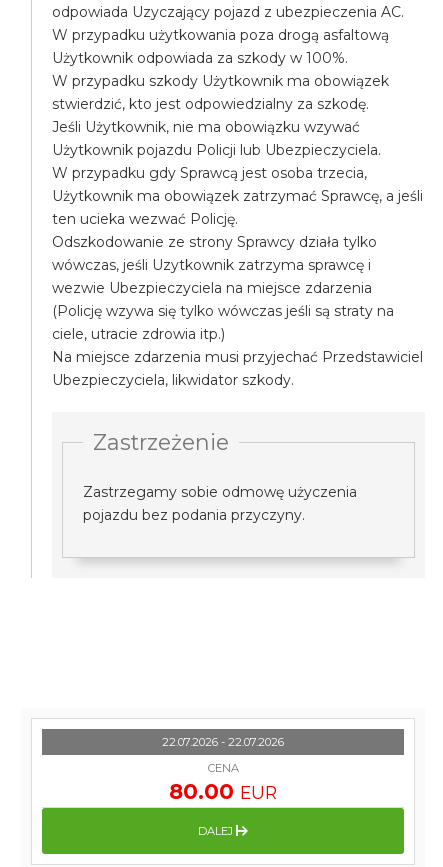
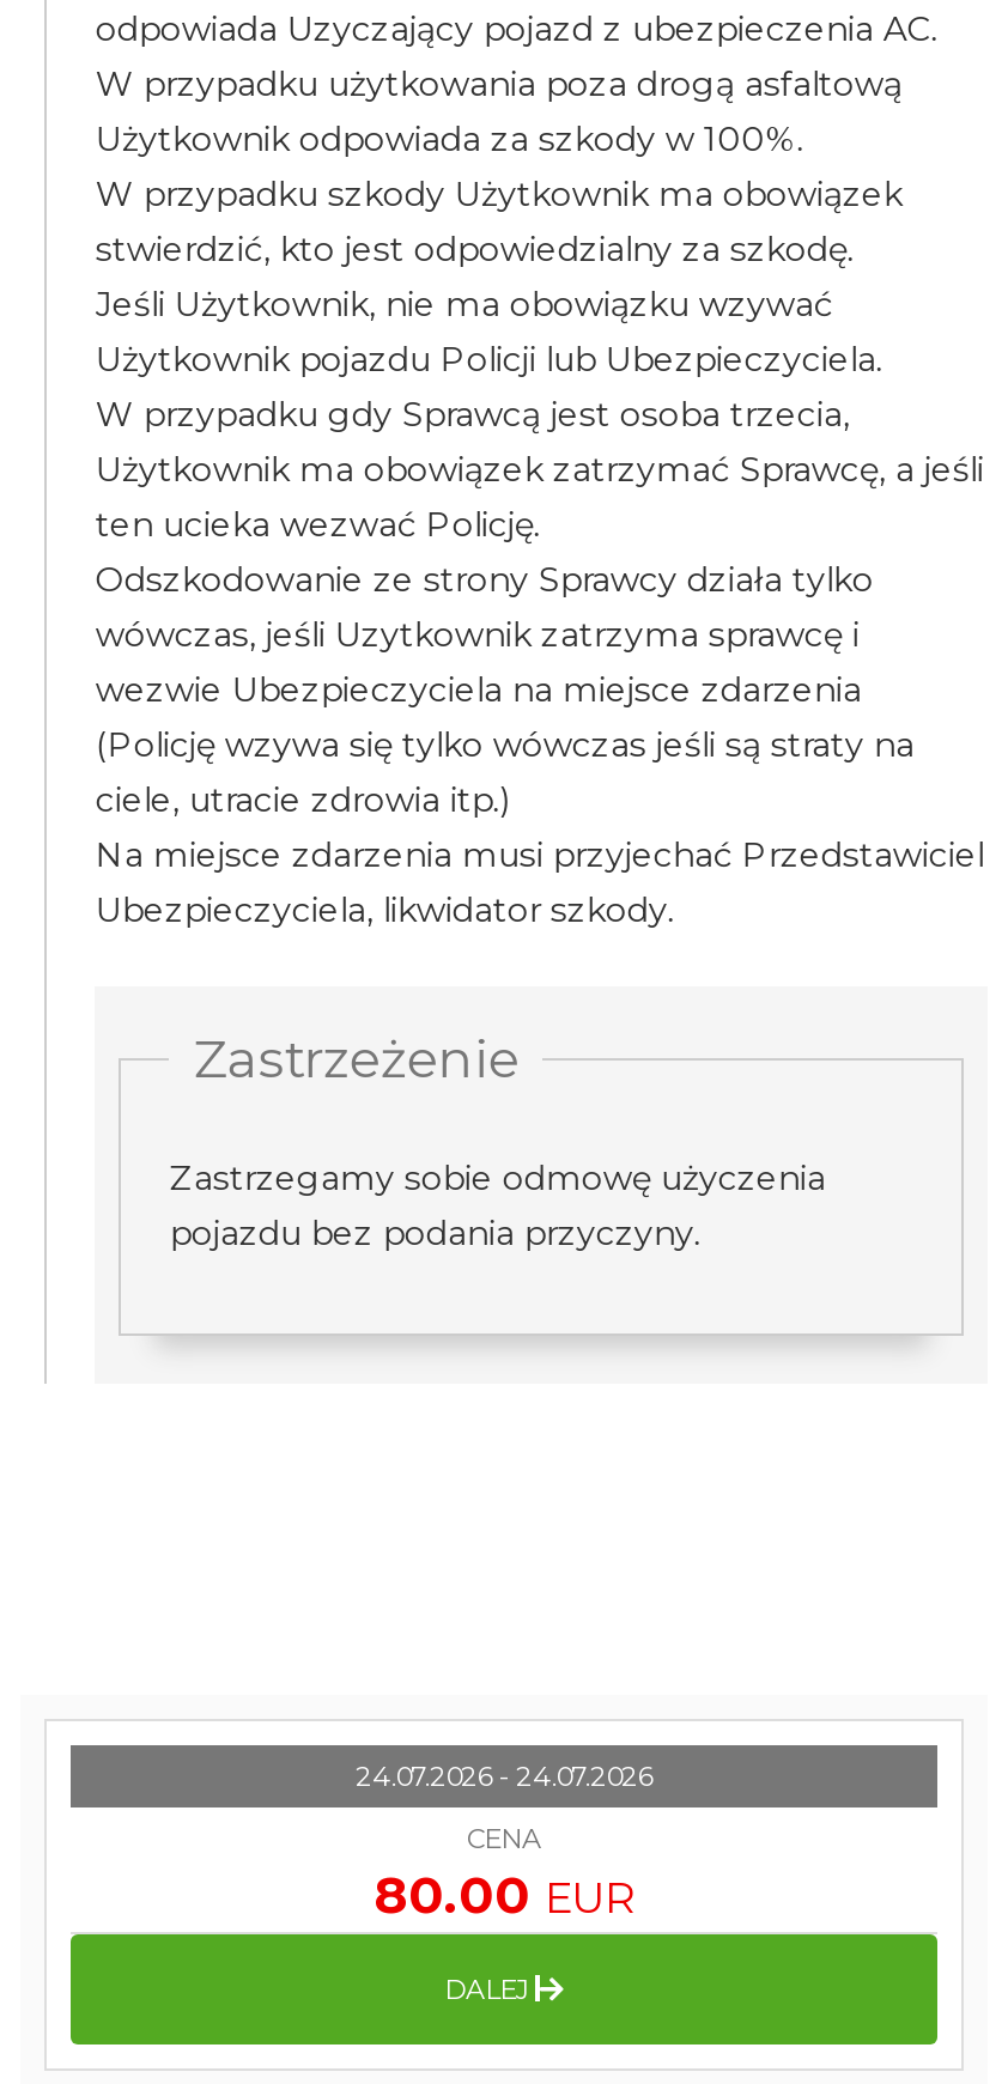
- 22.07.2026 - 22.07.2026
+ 24.07.2026 - 24.07.2026
